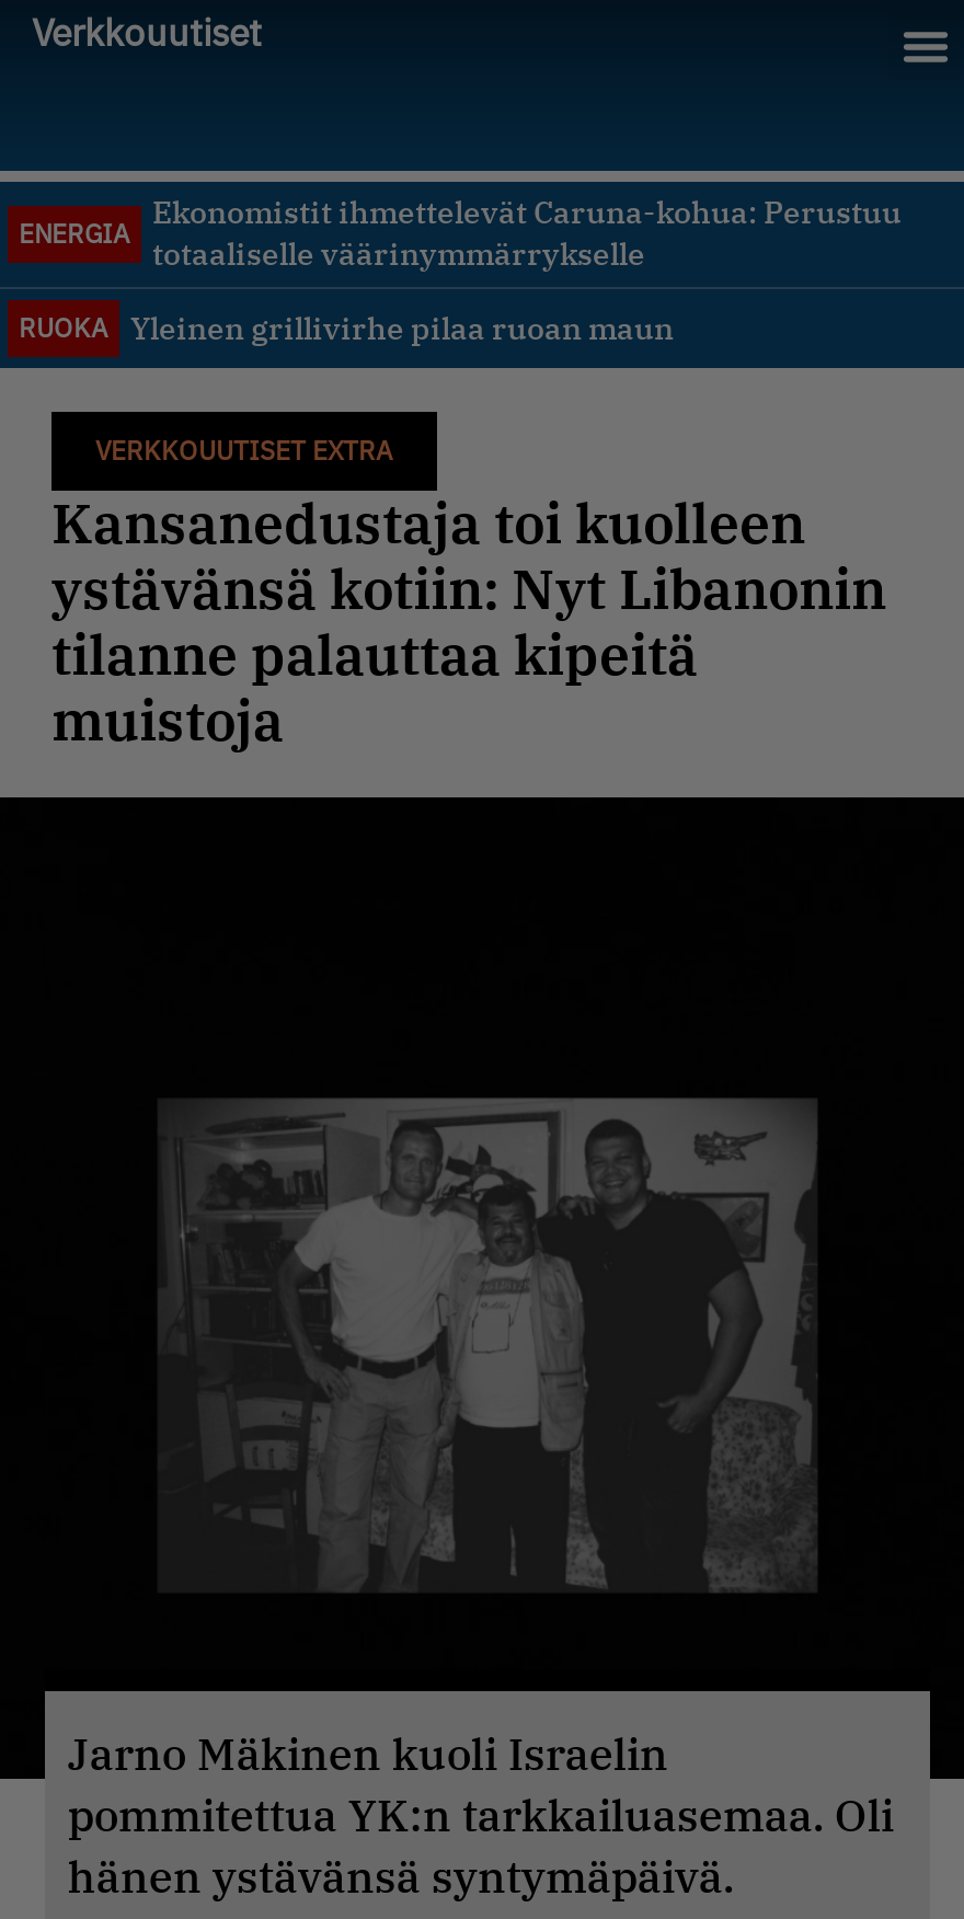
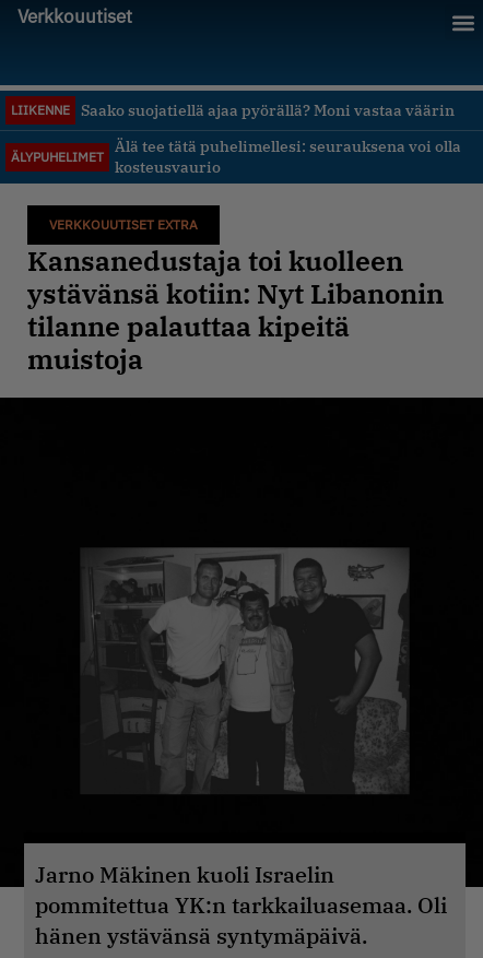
- Ekonomistit ihmettelevät Caruna-kohua: Perustuu
- totaaliselle väärinymmärrykselle
+ ÄLYPUHELIMET

- ENERGIA
+ LIIKENNE
+ Saako suojatiellä ajaa pyörällä? Moni vastaa väärin

- RUOKA
- Yleinen grillivirhe pilaa ruoan maun
+ Älä tee tätä puhelimellesi: seurauksena voi olla
+ kosteusvaurio
